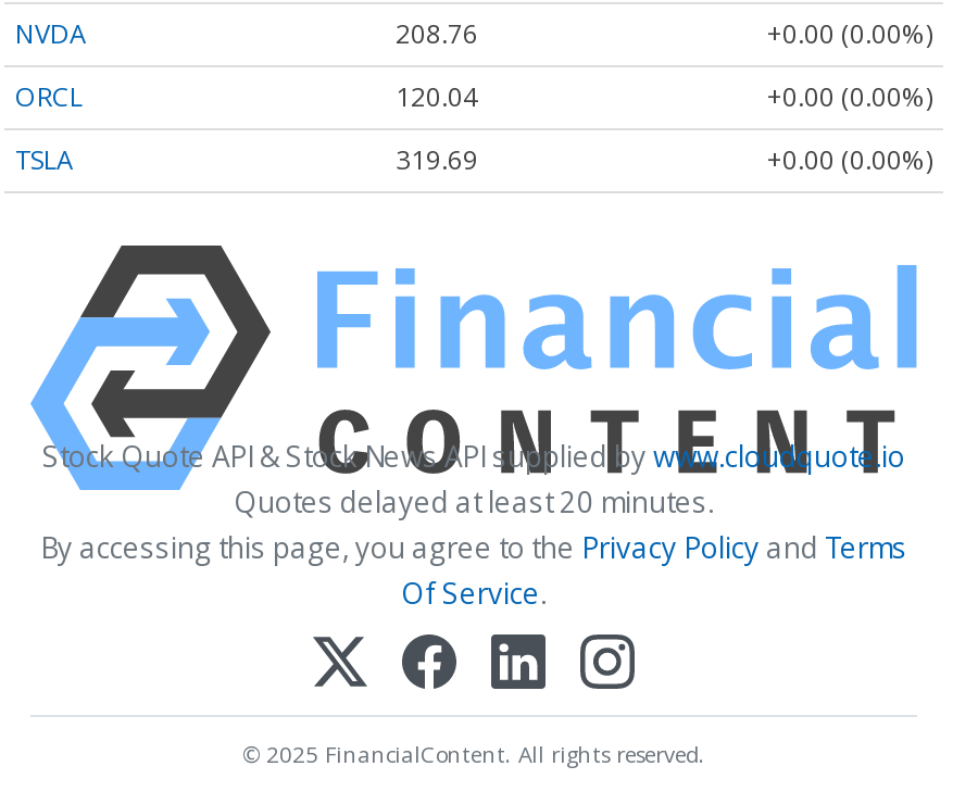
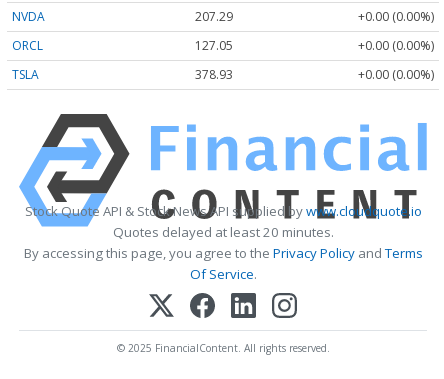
- 208.76
+ 207.29

- 120.04
+ 127.05

- 319.69
+ 378.93
